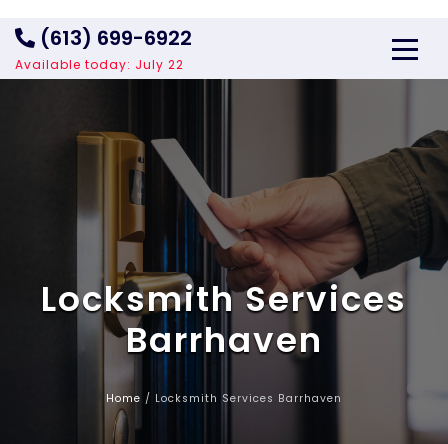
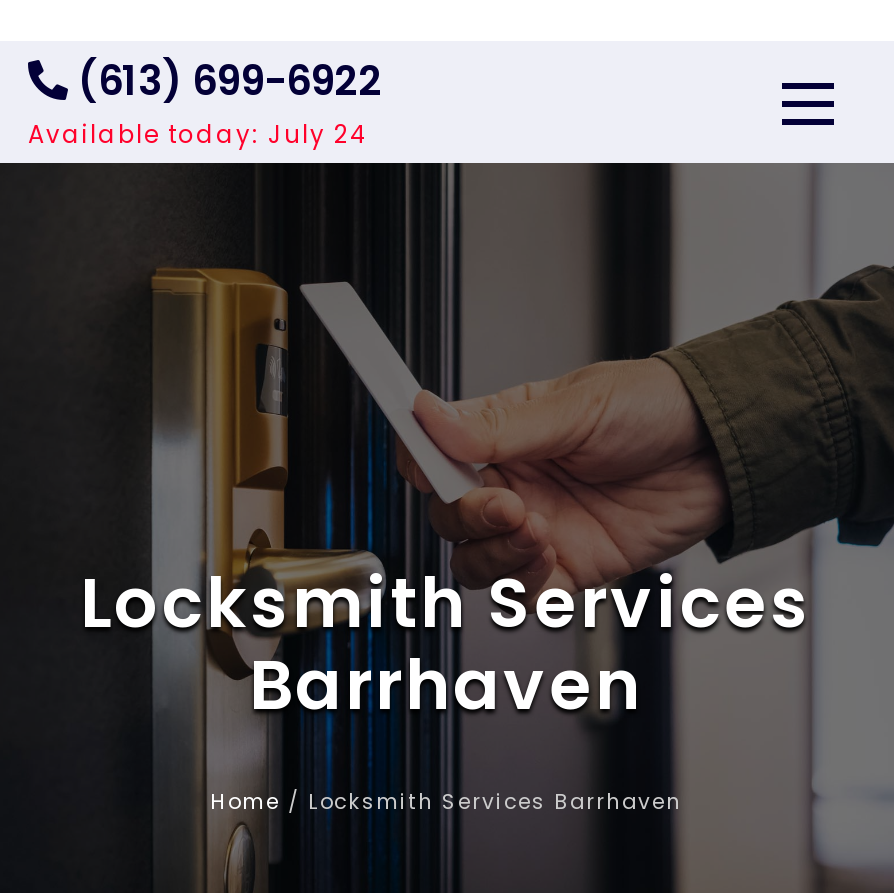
- Available today: July 22
+ Available today: July 24
